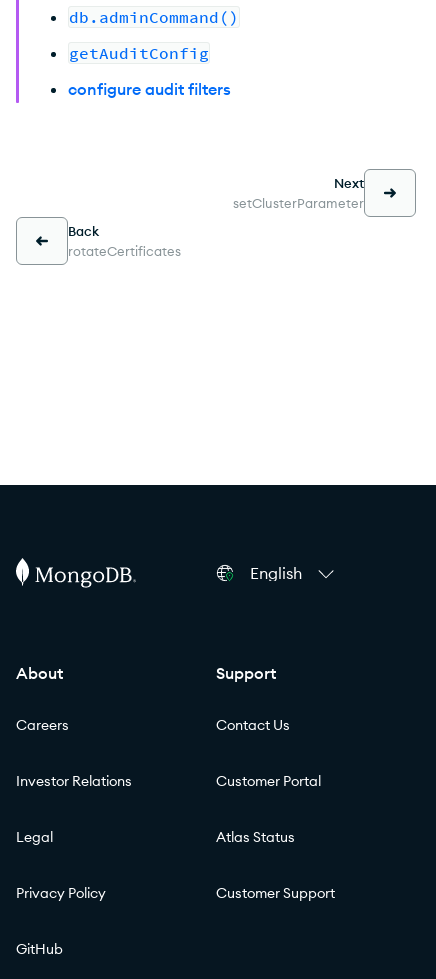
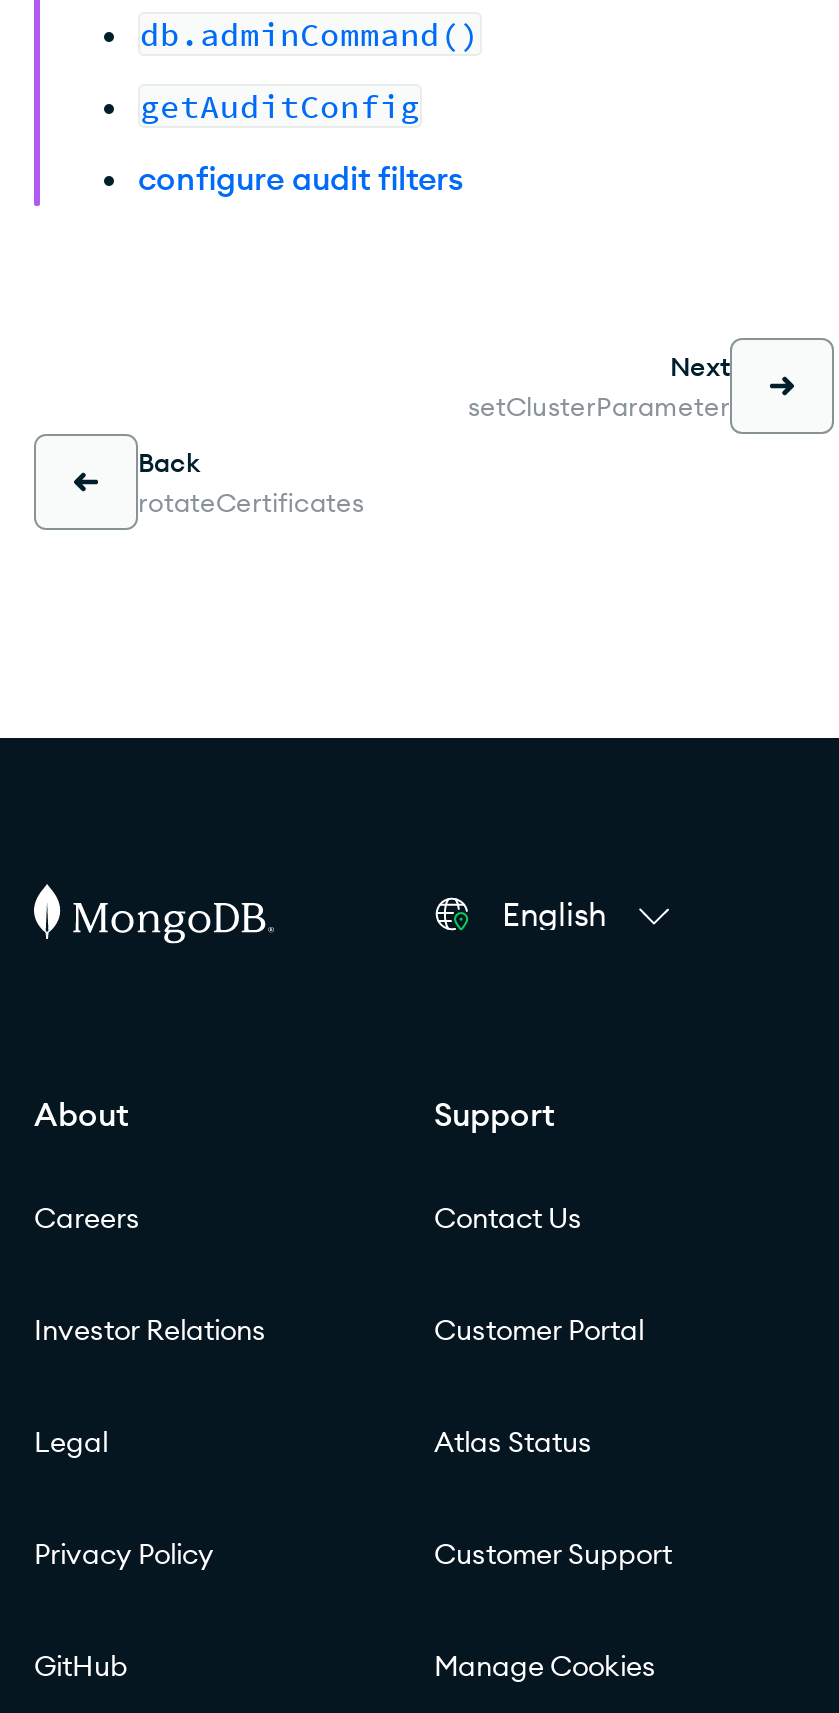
+ Manage Cookies
